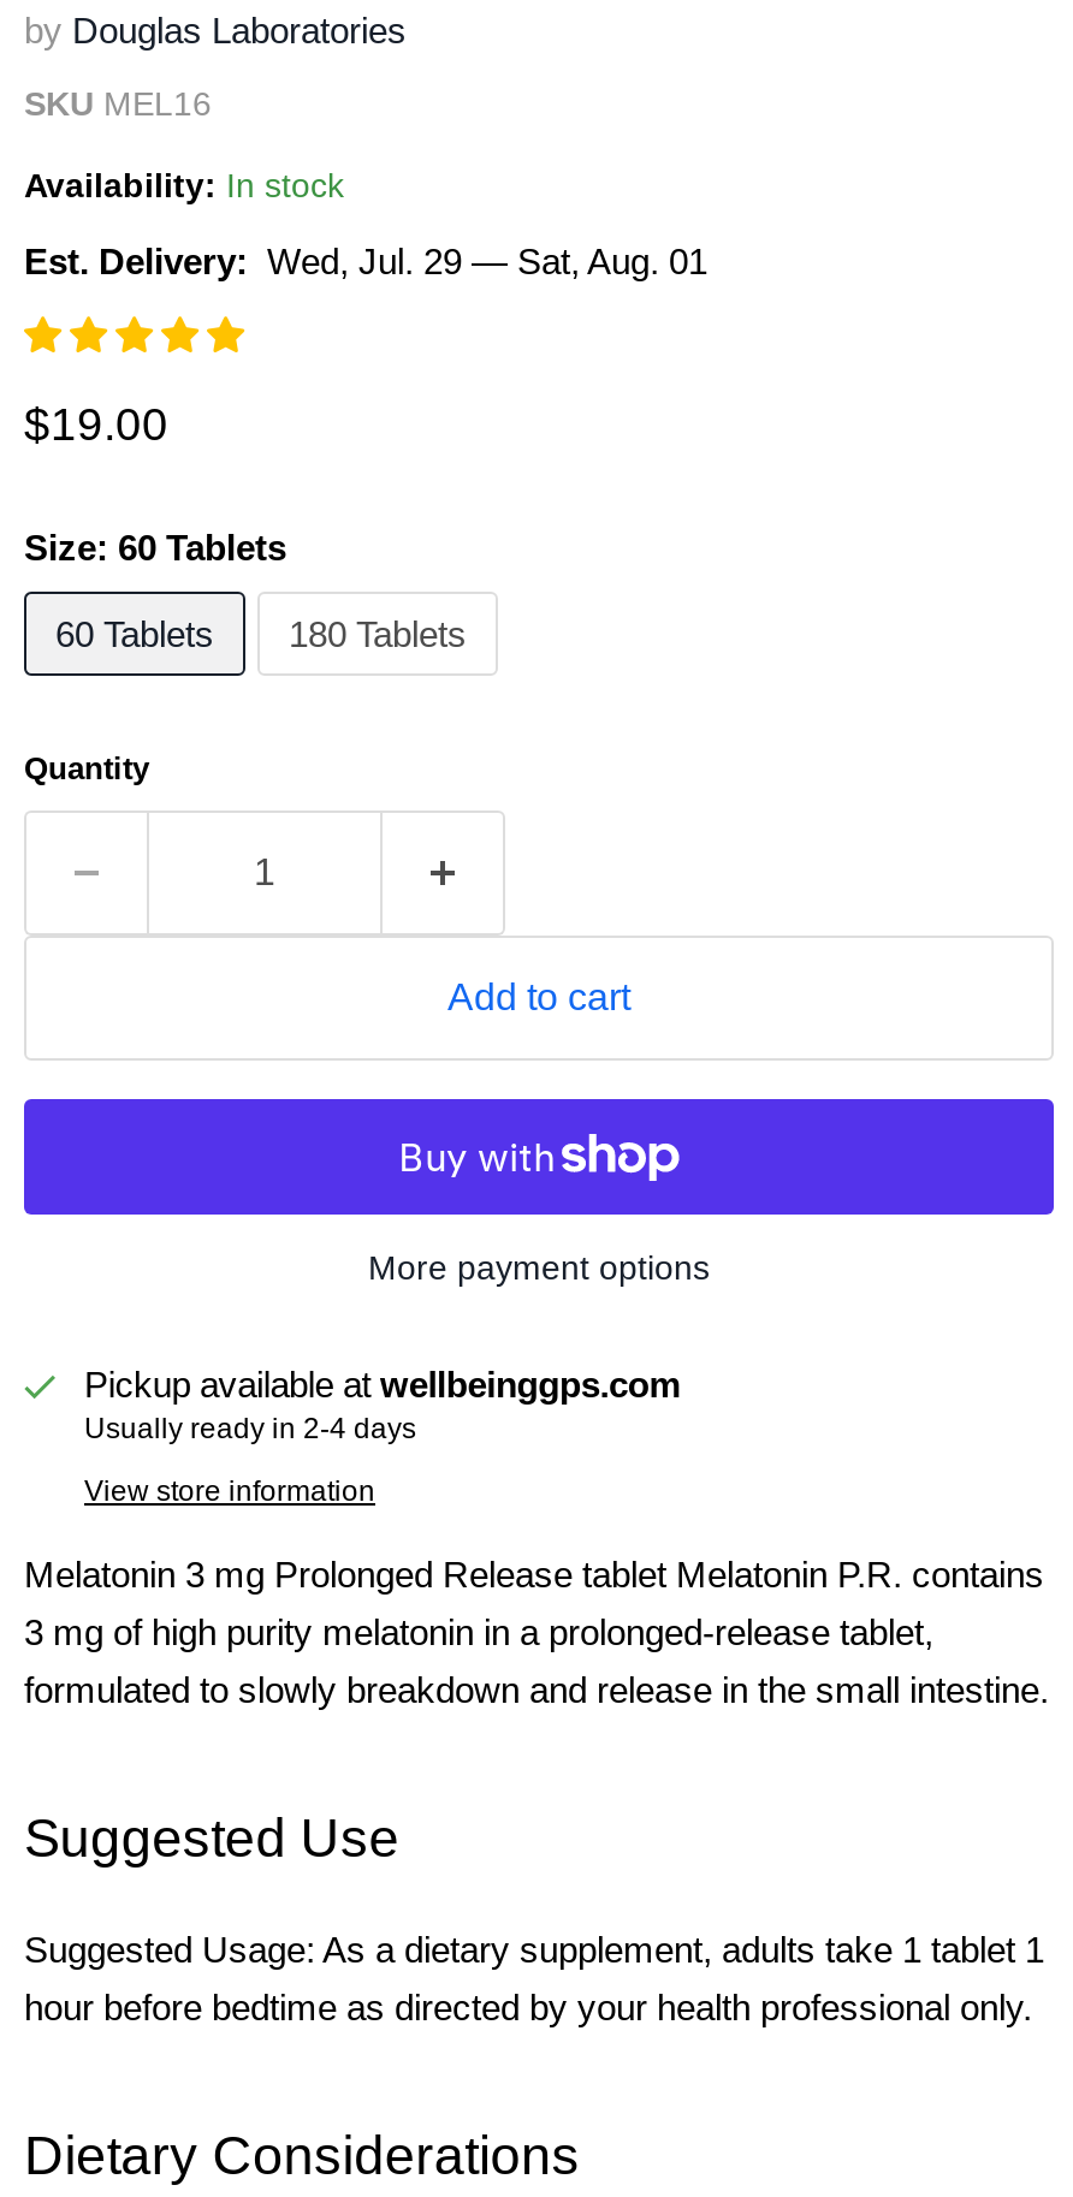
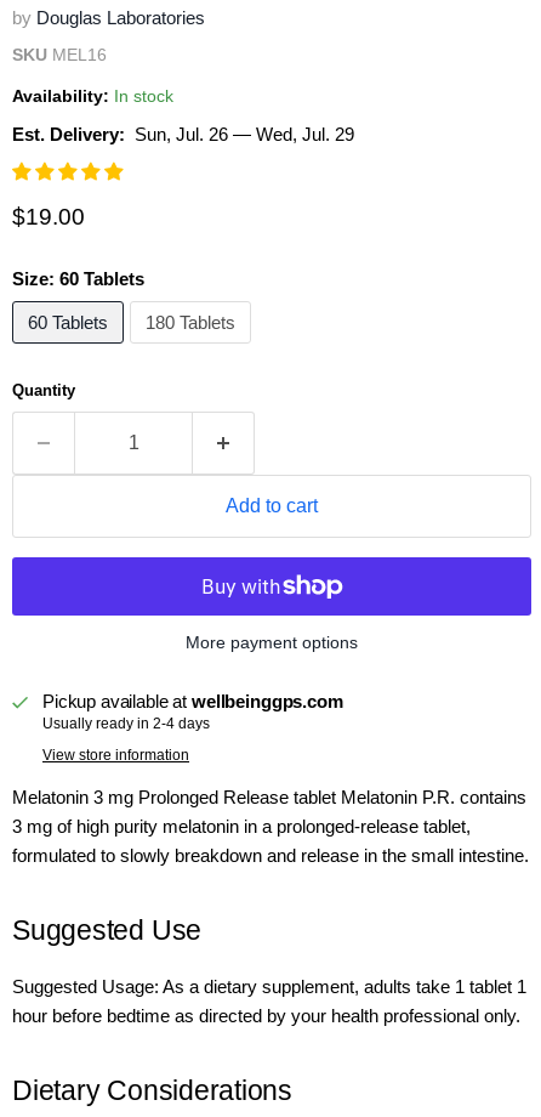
- Est. Delivery: Wed, Jul. 29 — Sat, Aug. 01
+ Est. Delivery: Sun, Jul. 26 — Wed, Jul. 29
